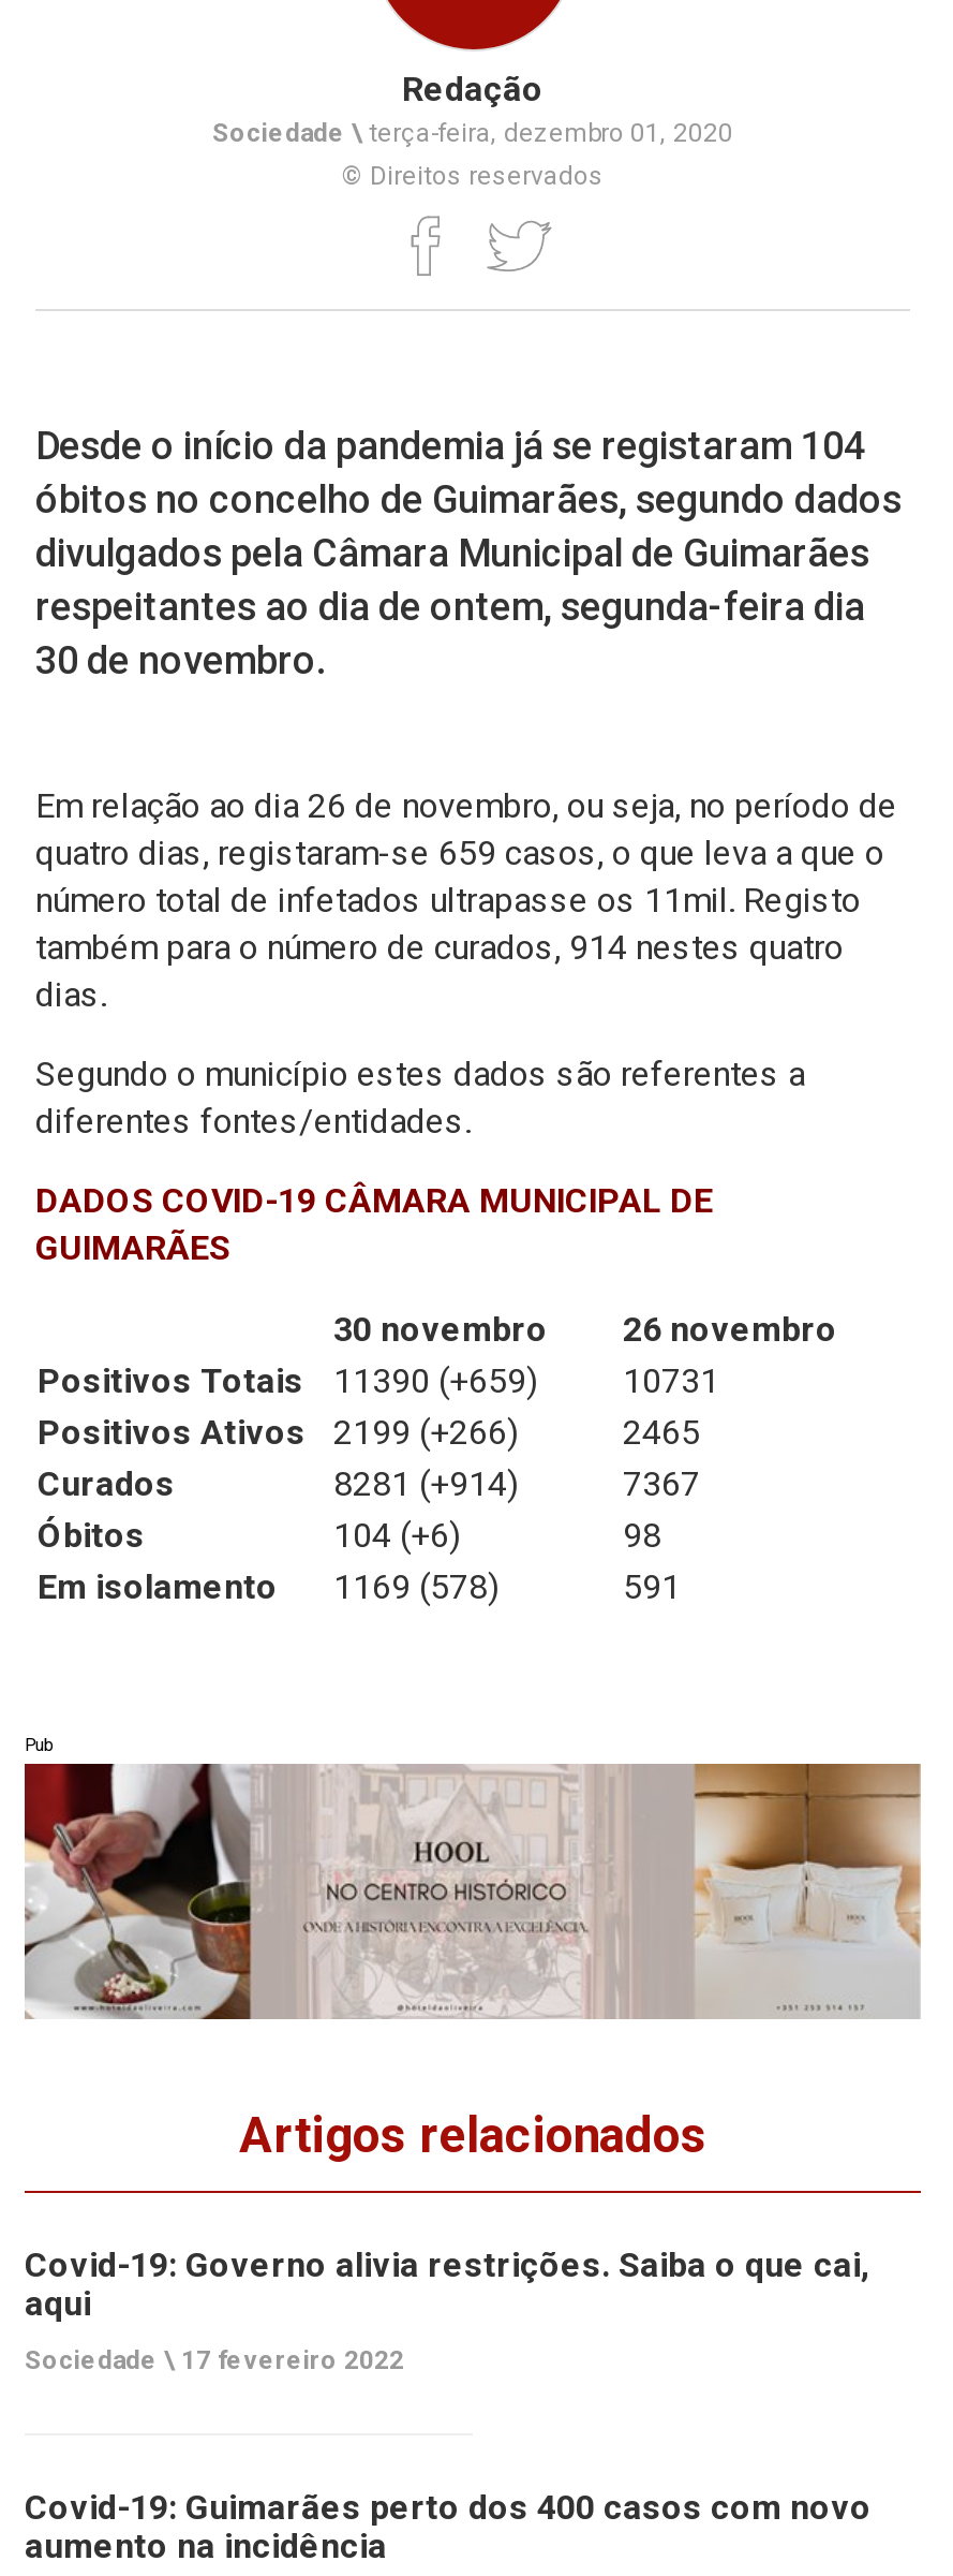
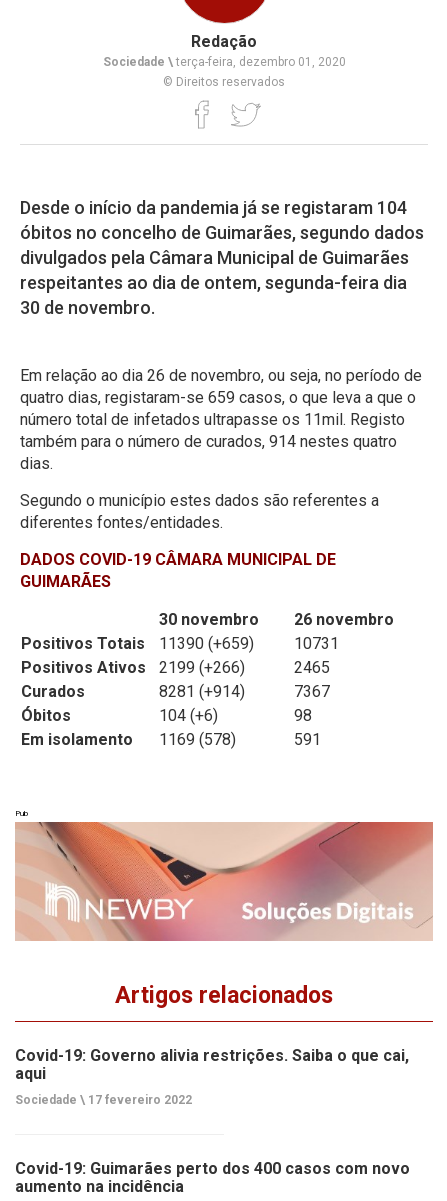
- [image]
+ [image]
